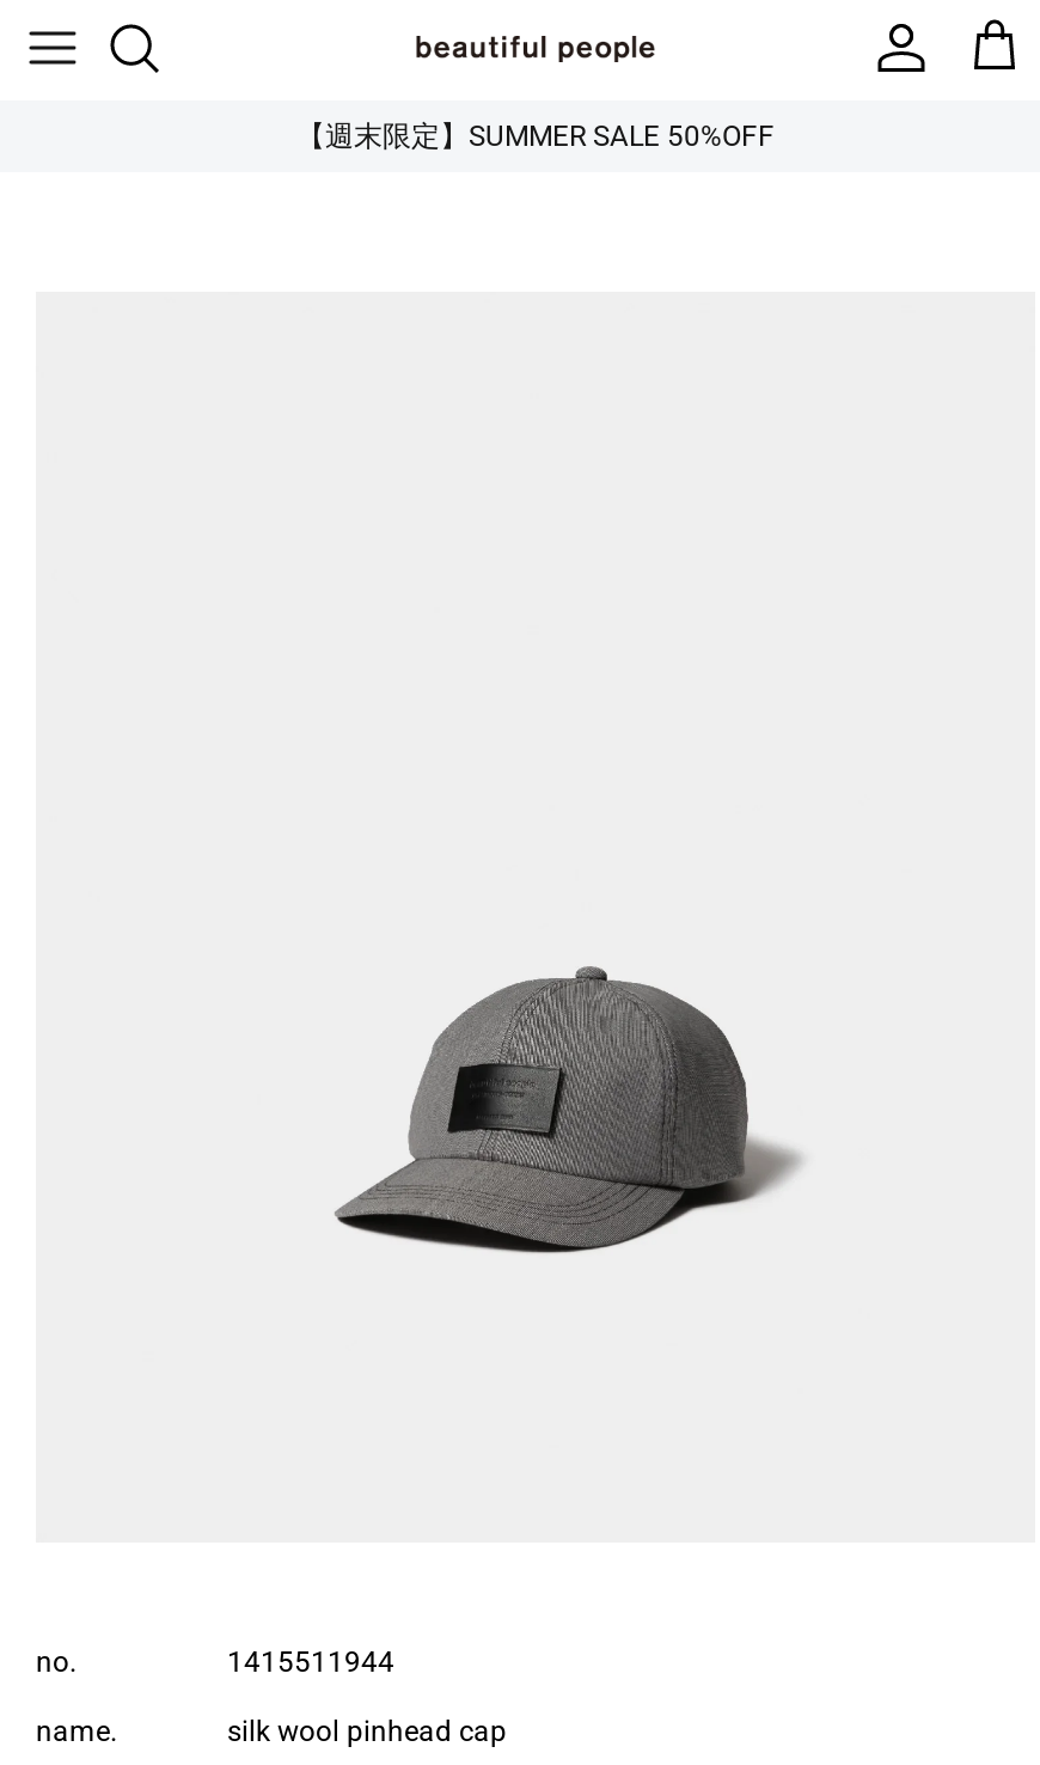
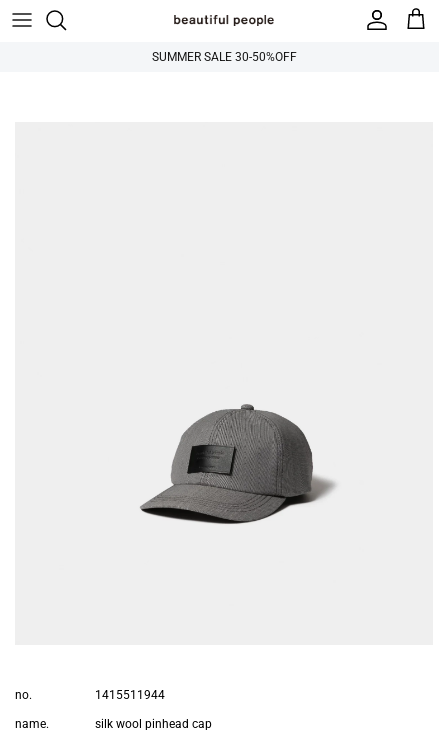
- 【週末限定】SUMMER SALE 50%OFF
+ SUMMER SALE 30-50%OFF
